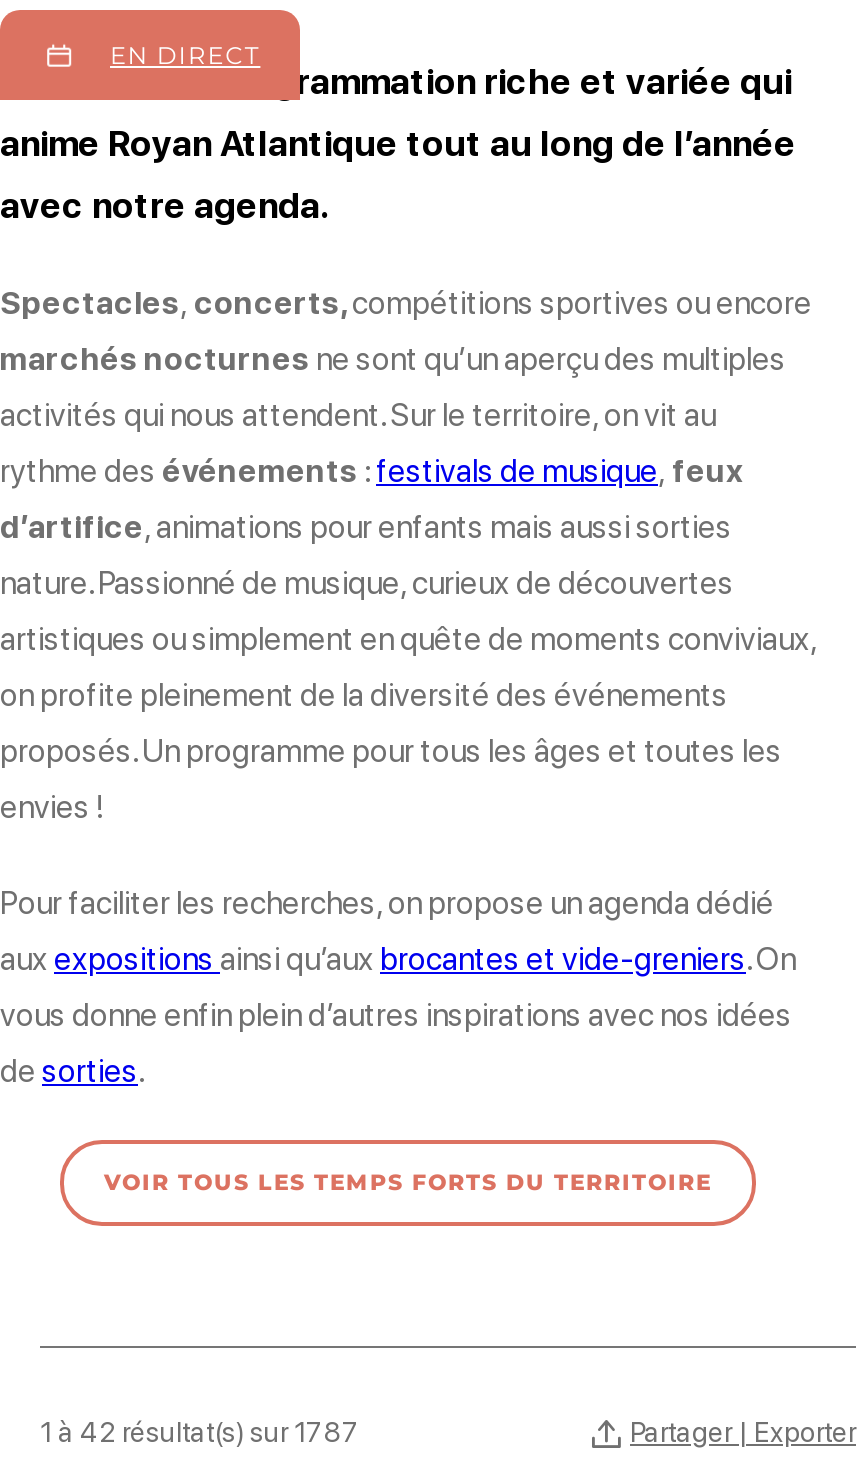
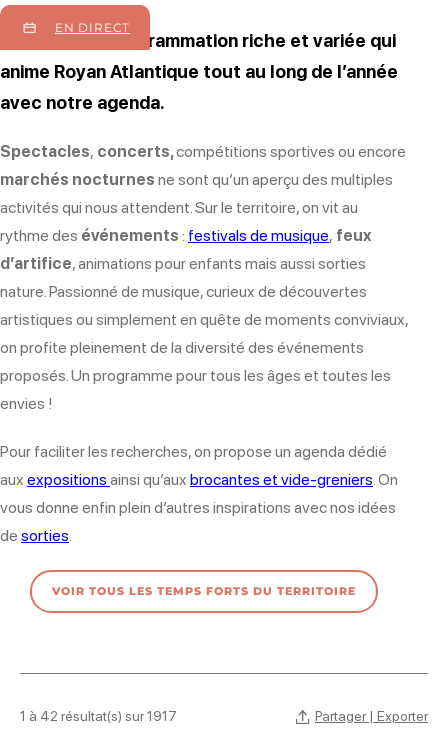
- 1 à 42 résultat(s) sur 1787
+ 1 à 42 résultat(s) sur 1917
